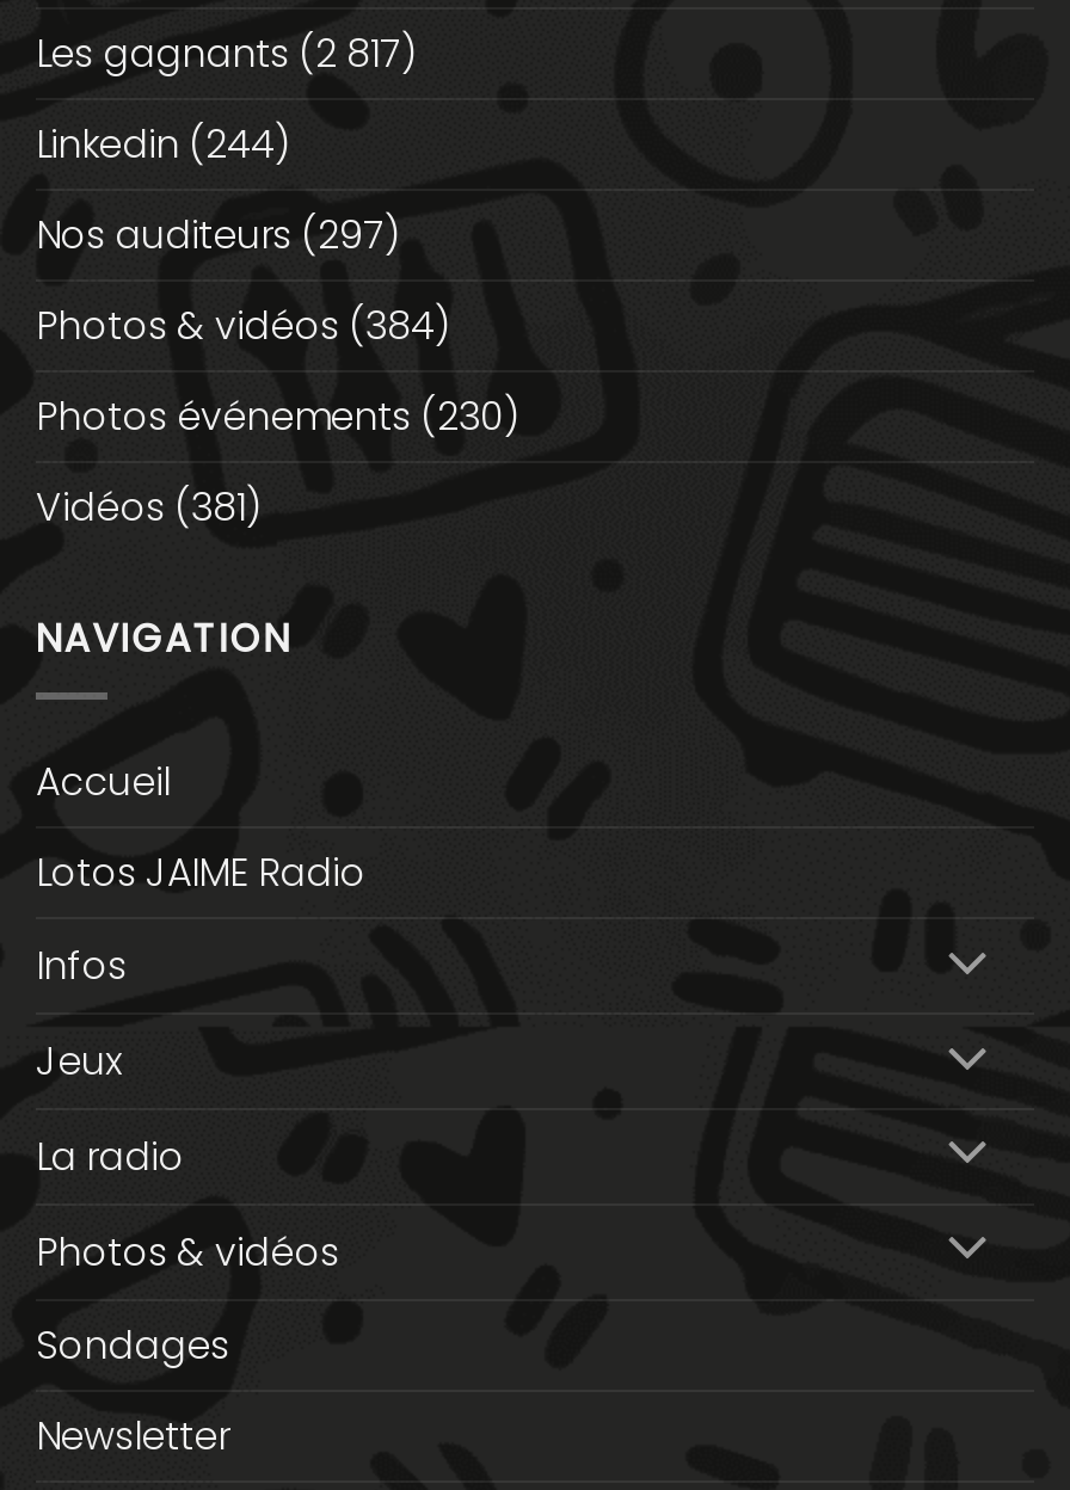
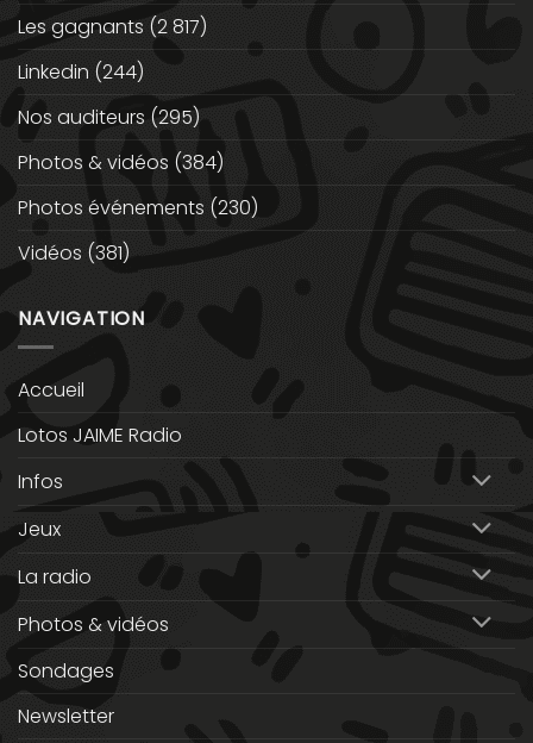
- Nos auditeurs (297)
+ Nos auditeurs (295)
